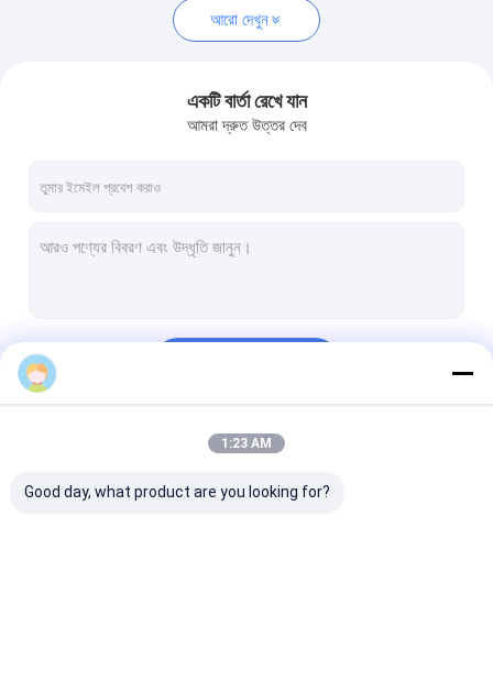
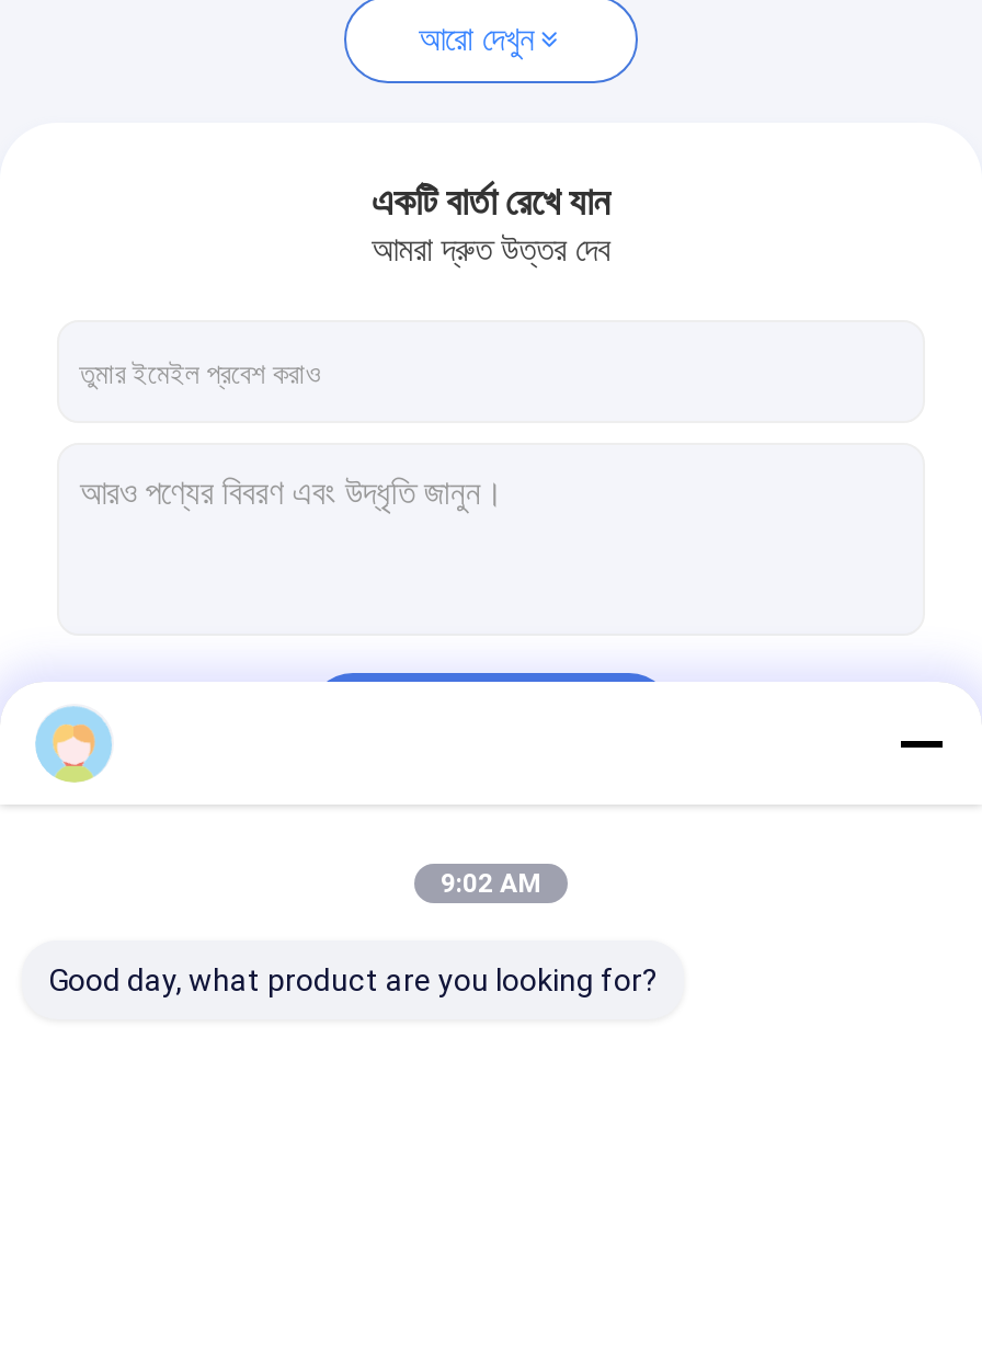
- 1:23 AM
+ 9:02 AM
